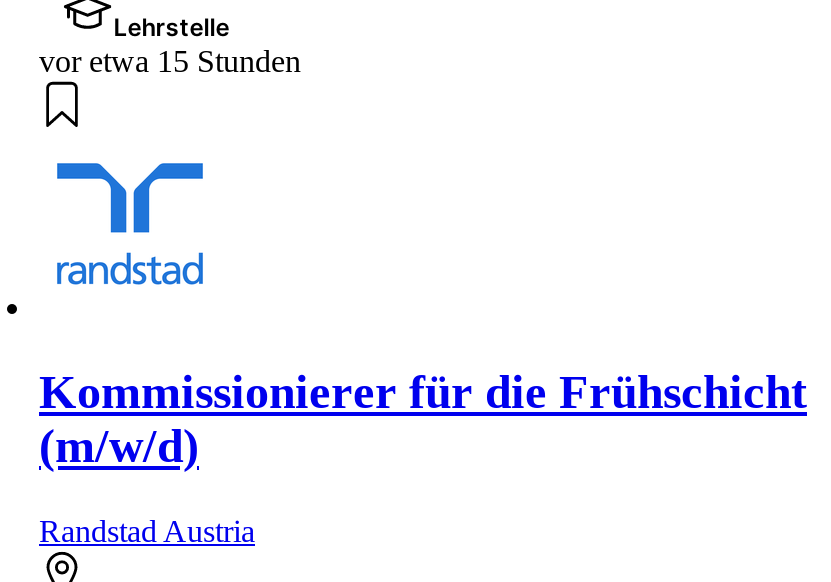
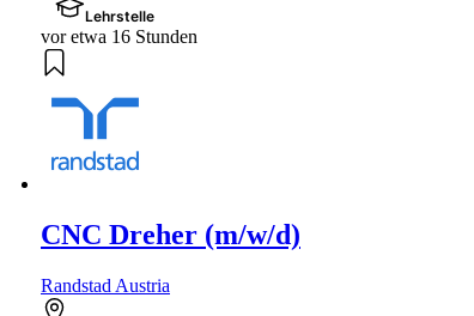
- vor etwa 15 Stunden
+ vor etwa 16 Stunden

- Kommissionierer für die Frühschicht
- (m/w/d)
+ CNC Dreher (m/w/d)
